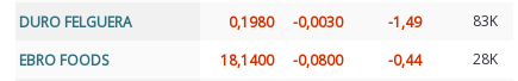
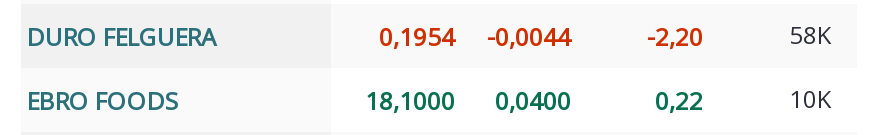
- 0,1980
- -0,0030
- -1,49
- 83K
+ 0,1954
+ -0,0044
+ -2,20
+ 58K

- 18,1400
- -0,0800
- -0,44
- 28K
+ 18,1000
+ 0,0400
+ 0,22
+ 10K
